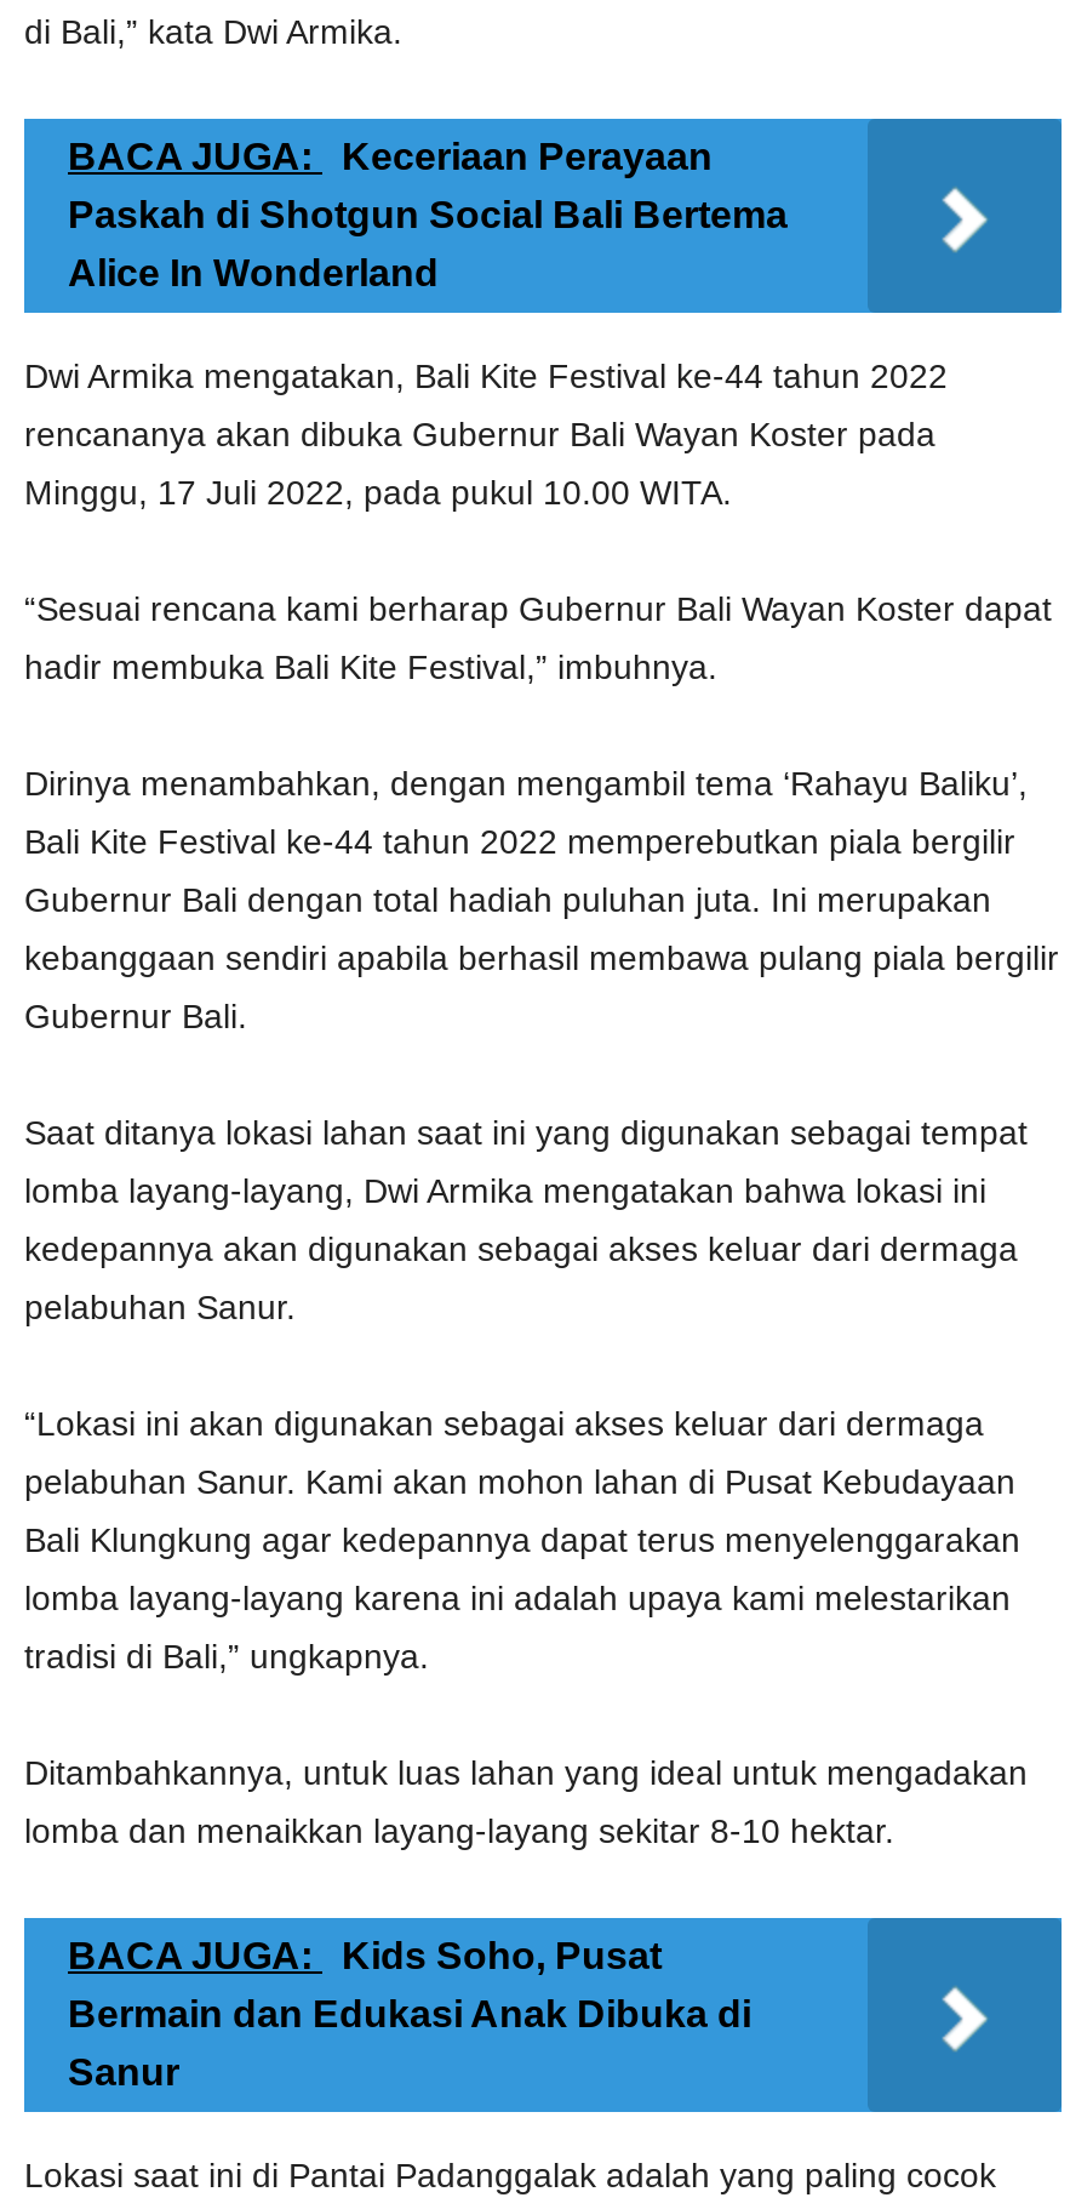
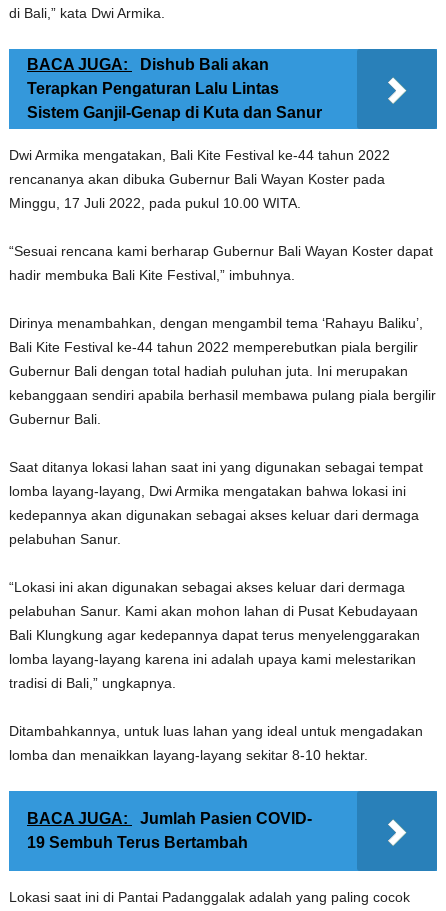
- BACA JUGA: Keceriaan Perayaan
- Paskah di Shotgun Social Bali Bertema
- Alice In Wonderland
+ BACA JUGA: Dishub Bali akan
+ Terapkan Pengaturan Lalu Lintas
+ Sistem Ganjil-Genap di Kuta dan Sanur

- BACA JUGA: Kids Soho, Pusat
- Bermain dan Edukasi Anak Dibuka di
- Sanur
+ BACA JUGA: Jumlah Pasien COVID-
+ 19 Sembuh Terus Bertambah
